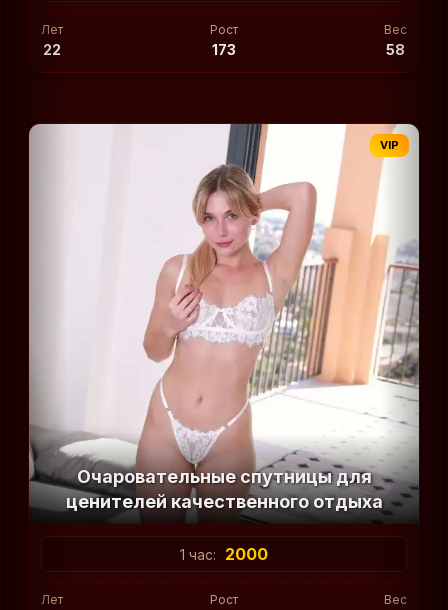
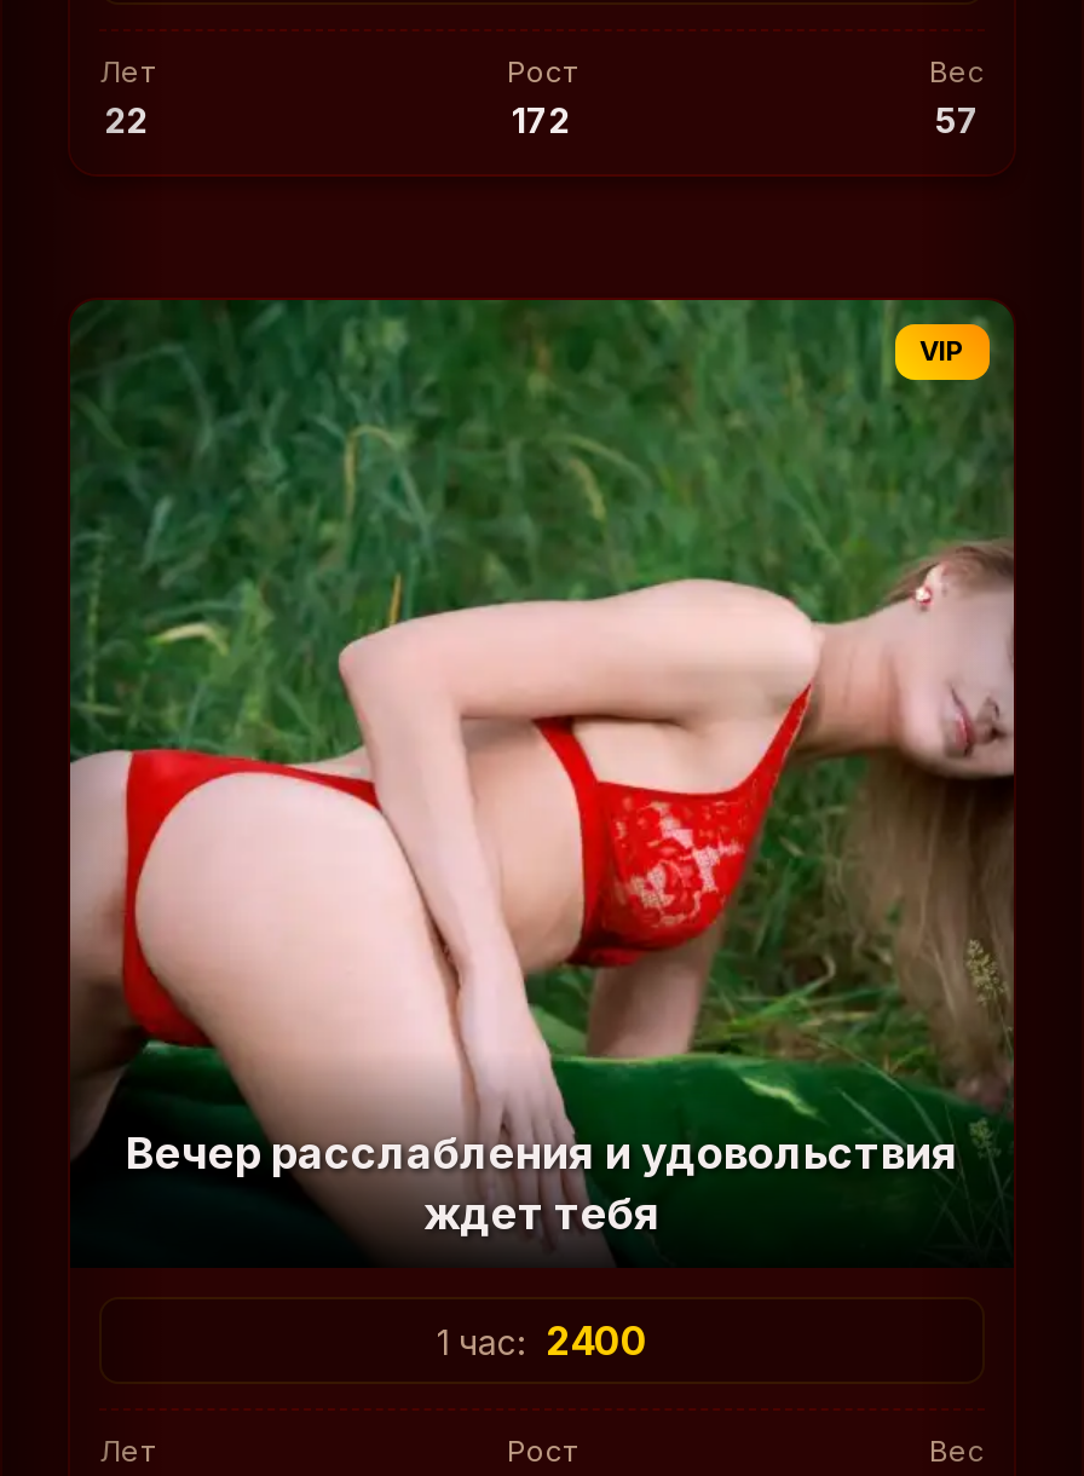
- 173
+ 172

- 58
+ 57

- [image]
- Очаровательные спутницы для
- ценителей качественного отдыха
+ [image]
+ Вечер расслабления и удовольствия
+ ждет тебя

- 1 час: 2000
+ 1 час: 2400
